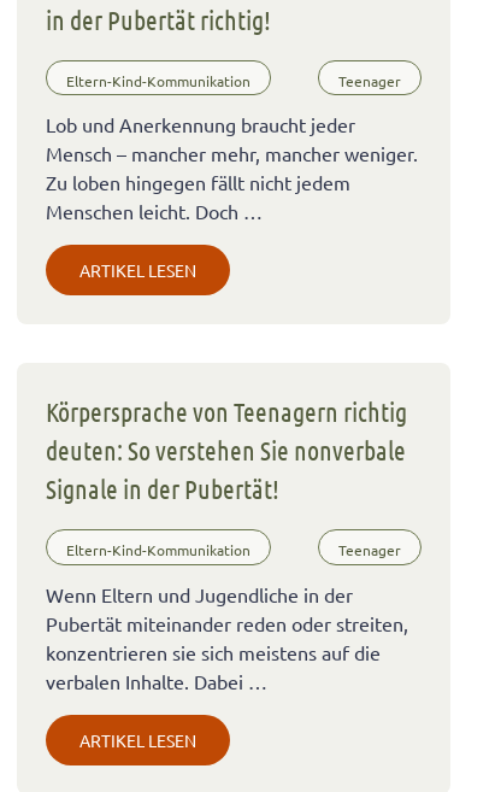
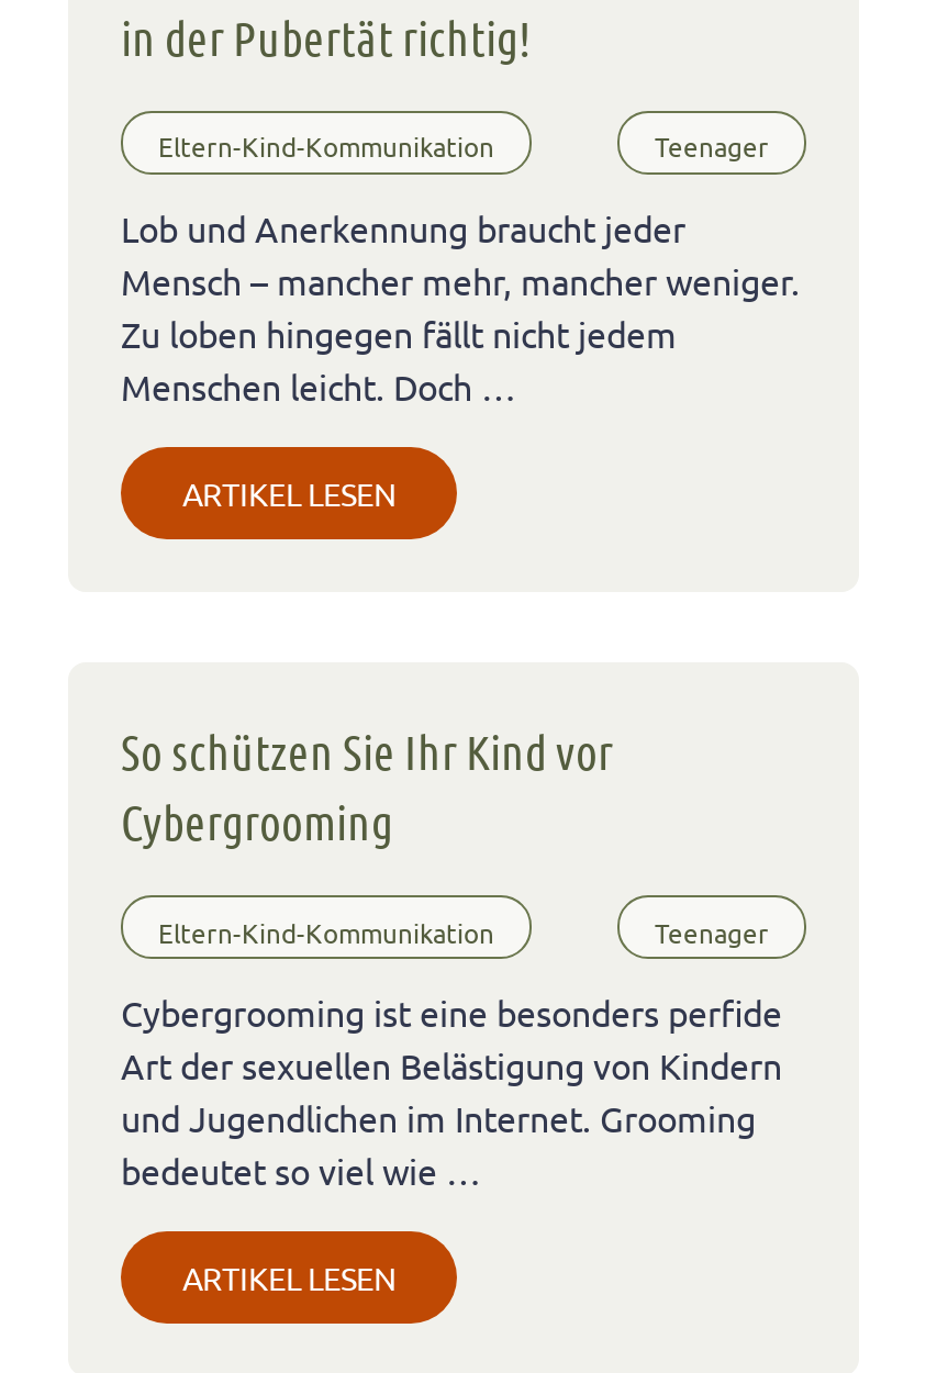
- Körpersprache von Teenagern richtig
- deuten: So verstehen Sie nonverbale
- Signale in der Pubertät!
+ So schützen Sie Ihr Kind vor
+ Cybergrooming

- Wenn Eltern und Jugendliche in der
- Pubertät miteinander reden oder streiten,
- konzentrieren sie sich meistens auf die
- verbalen Inhalte. Dabei …
+ Cybergrooming ist eine besonders perfide
+ Art der sexuellen Belästigung von Kindern
+ und Jugendlichen im Internet. Grooming
+ bedeutet so viel wie …
